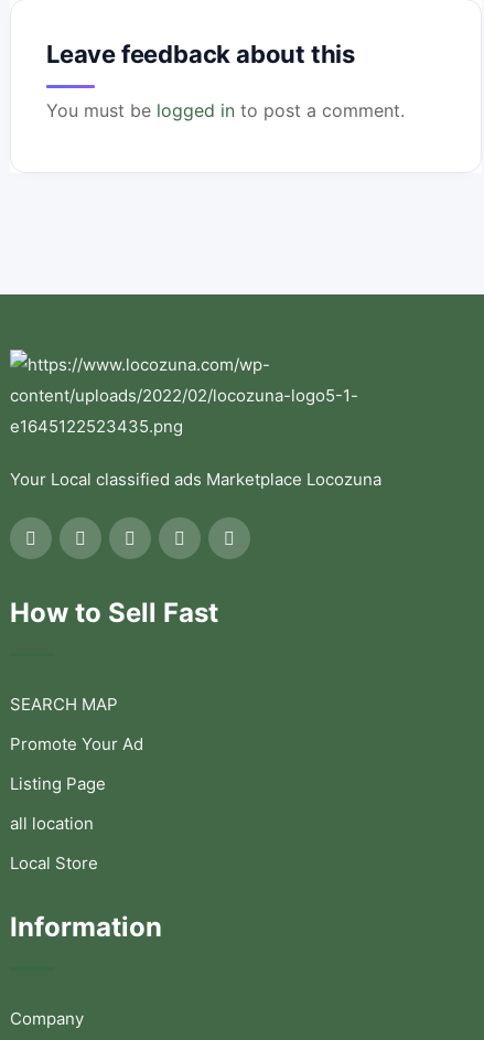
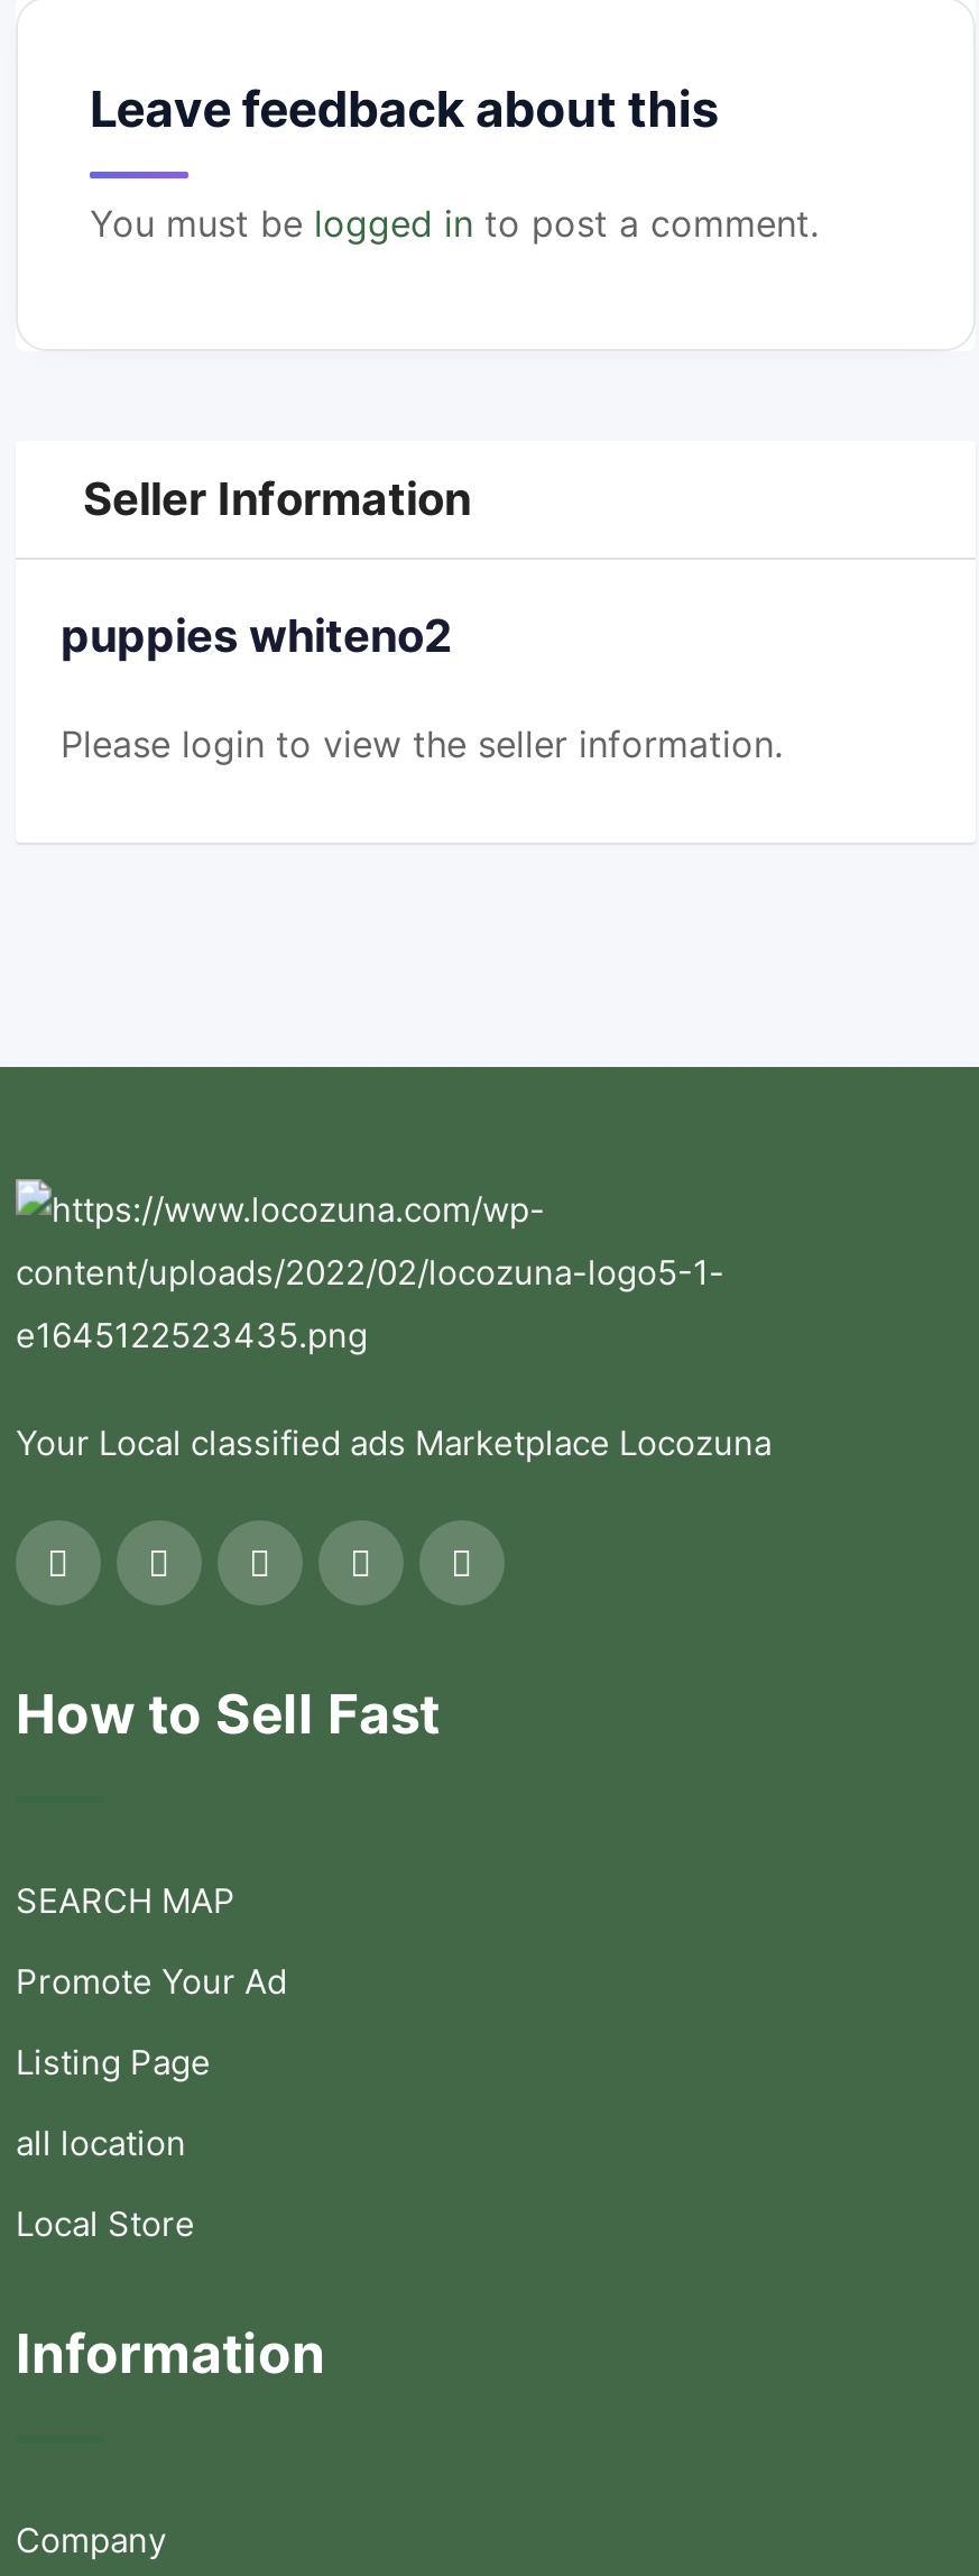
+ Seller Information
+ puppies whiteno2
+ Please login to view the seller information.
